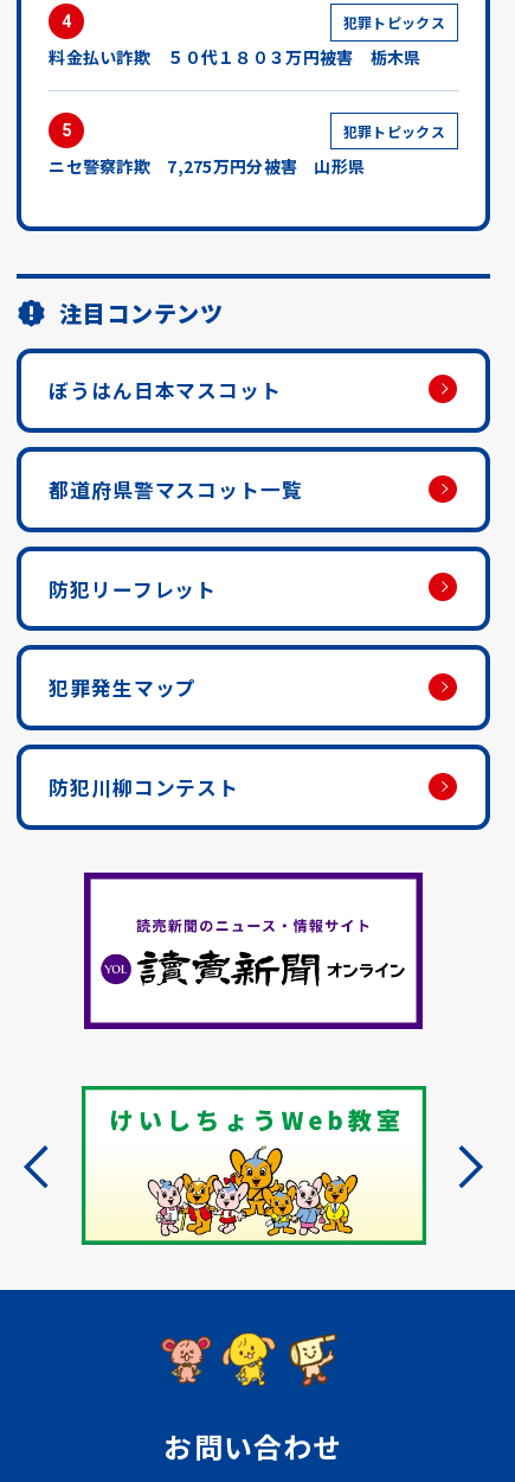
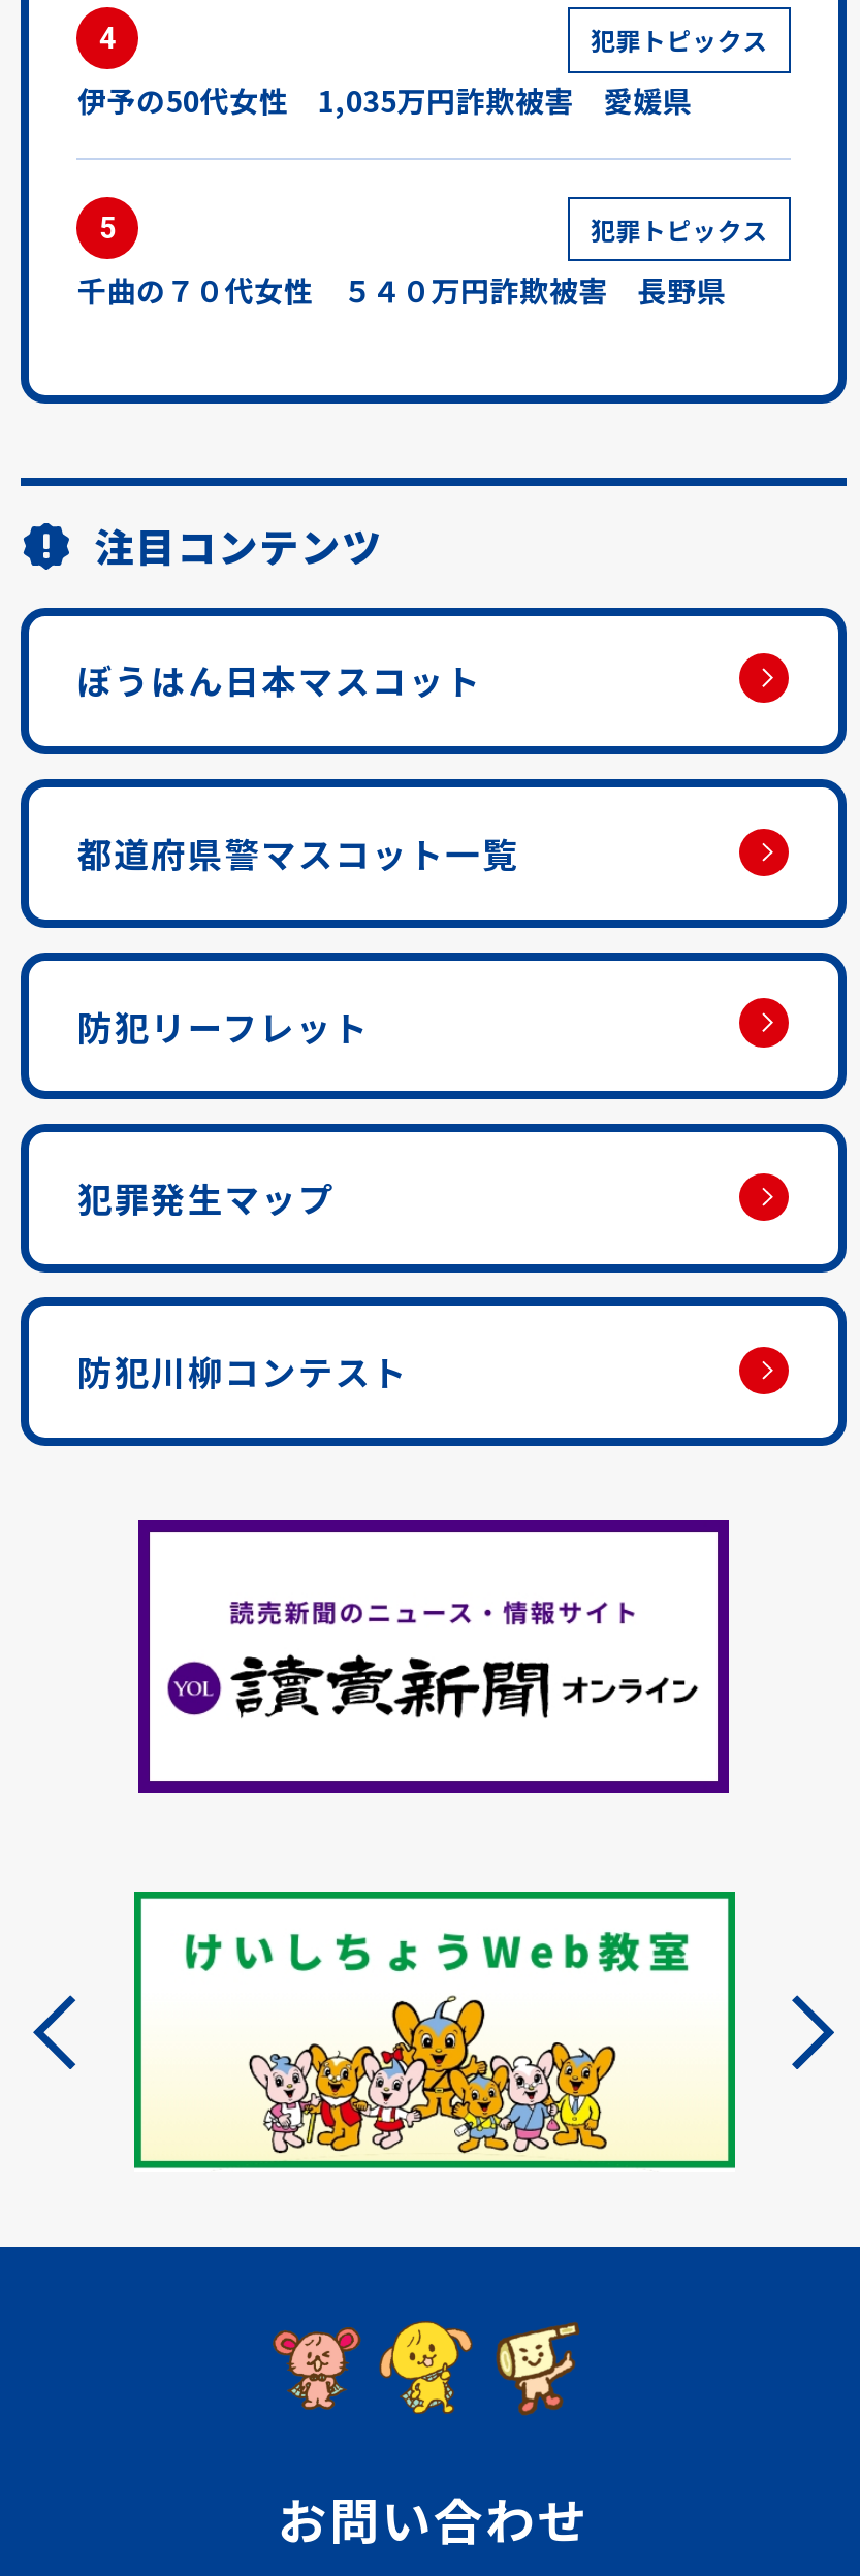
- 料金払い詐欺 ５０代１８０３万円被害 栃木県
+ 伊予の50代女性 1,035万円詐欺被害 愛媛県

- ニセ警察詐欺 7,275万円分被害 山形県
+ 千曲の７０代女性 ５４０万円詐欺被害 長野県
